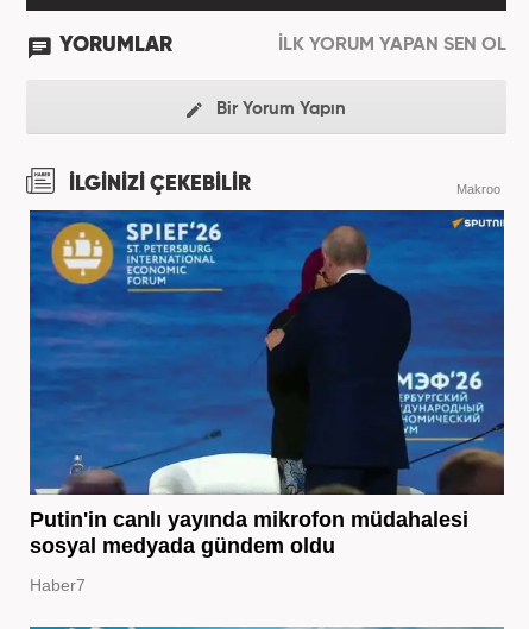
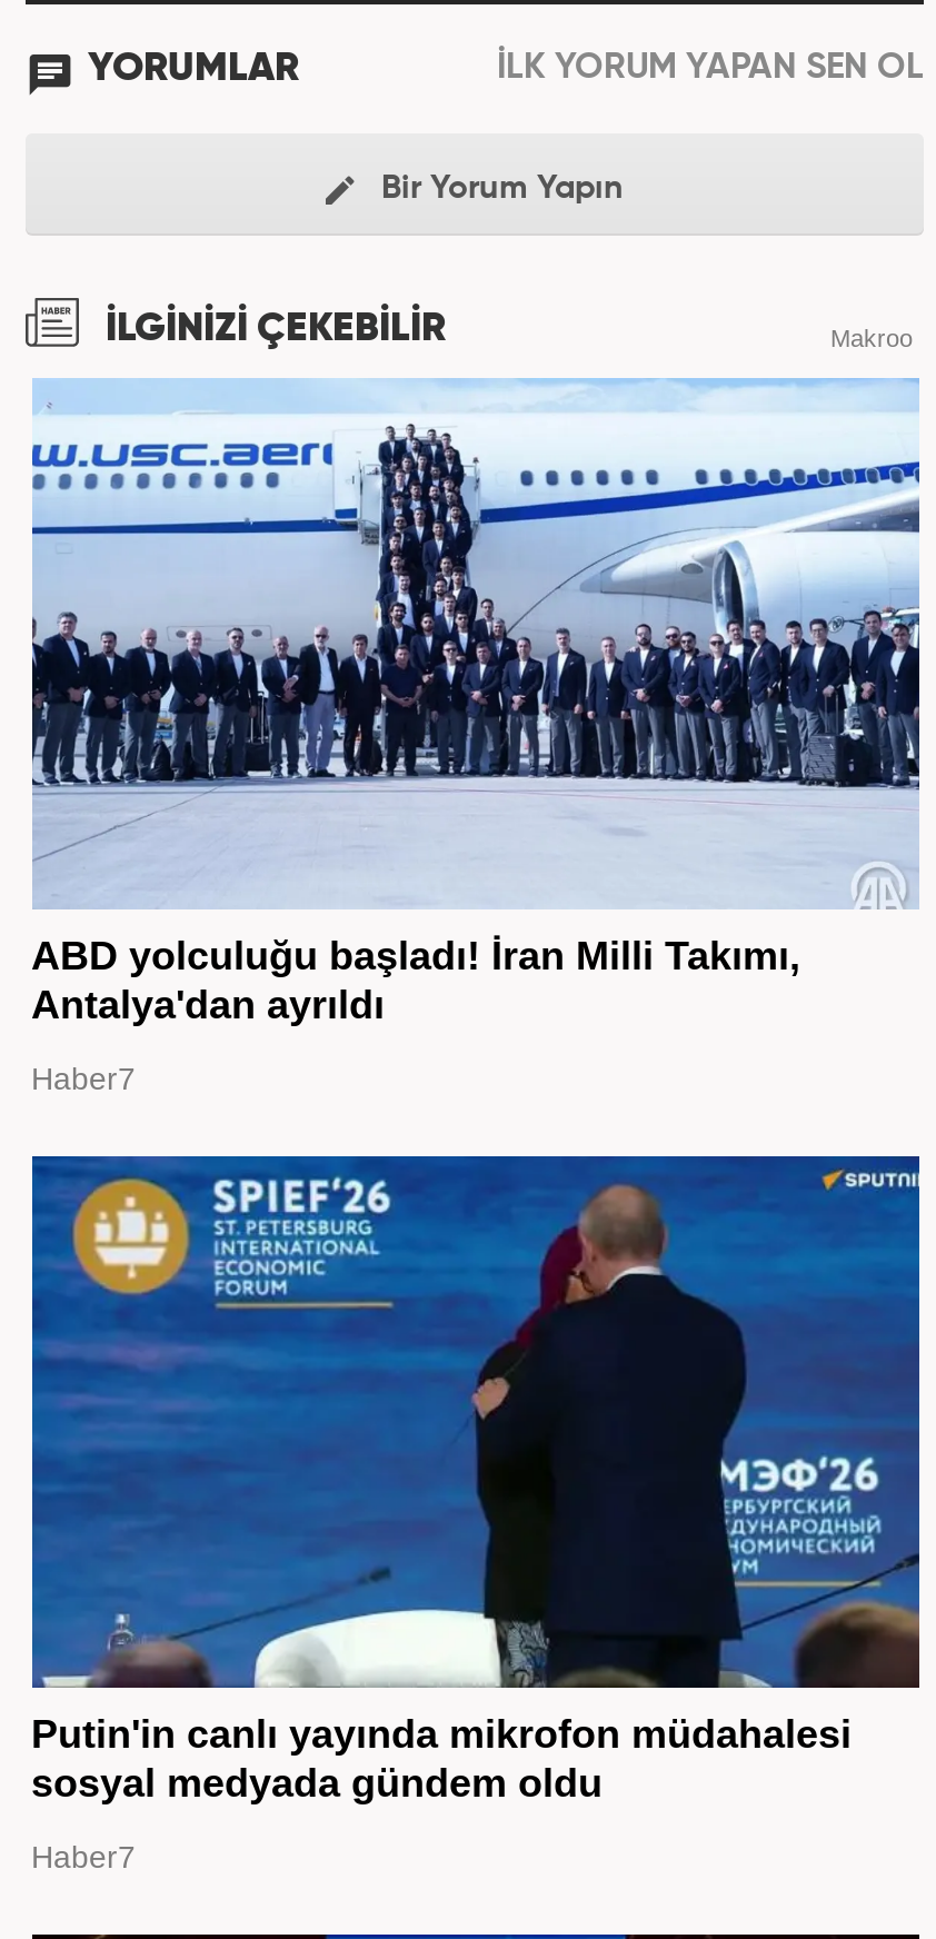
+ [image]
+ ABD yolculuğu başladı! İran Milli Takımı,
+ Antalya'dan ayrıldı
+ Haber7
